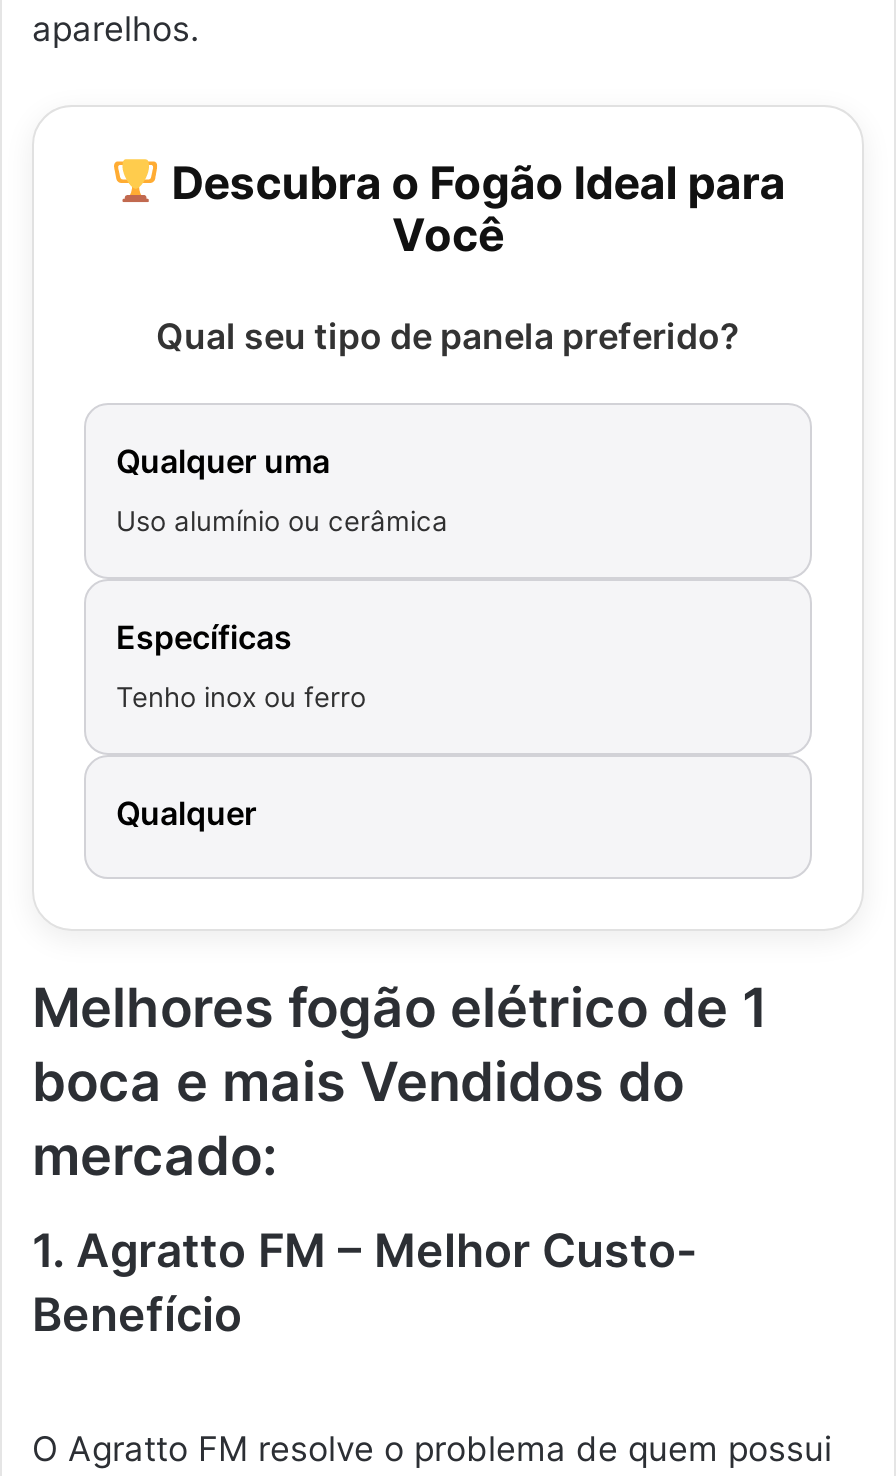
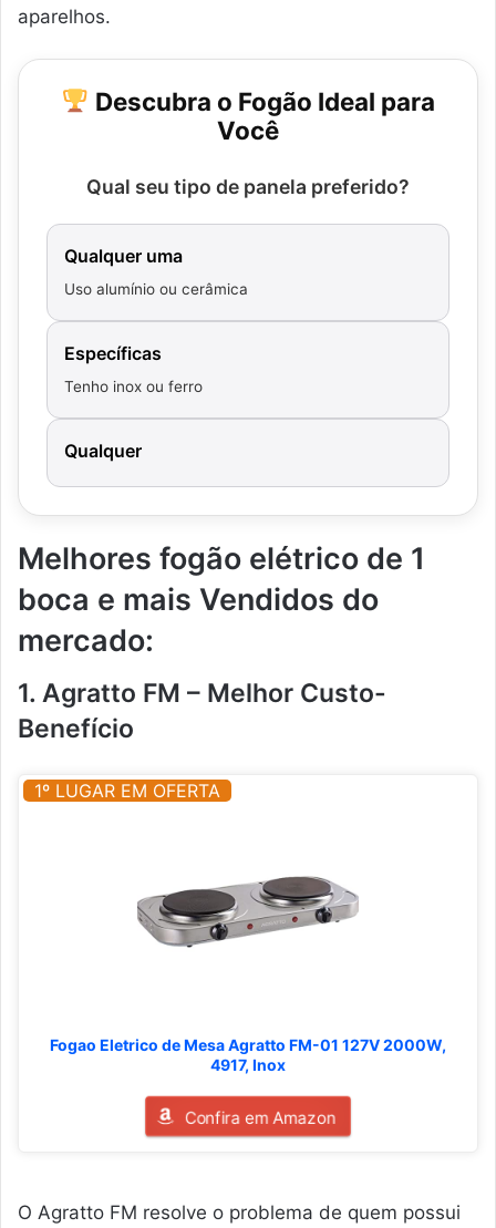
+ 1º LUGAR EM OFERTA

+ Fogao Eletrico de Mesa Agratto FM-01 127V 2000W,
+ 4917, Inox
+ Confira em Amazon

+ [image]
